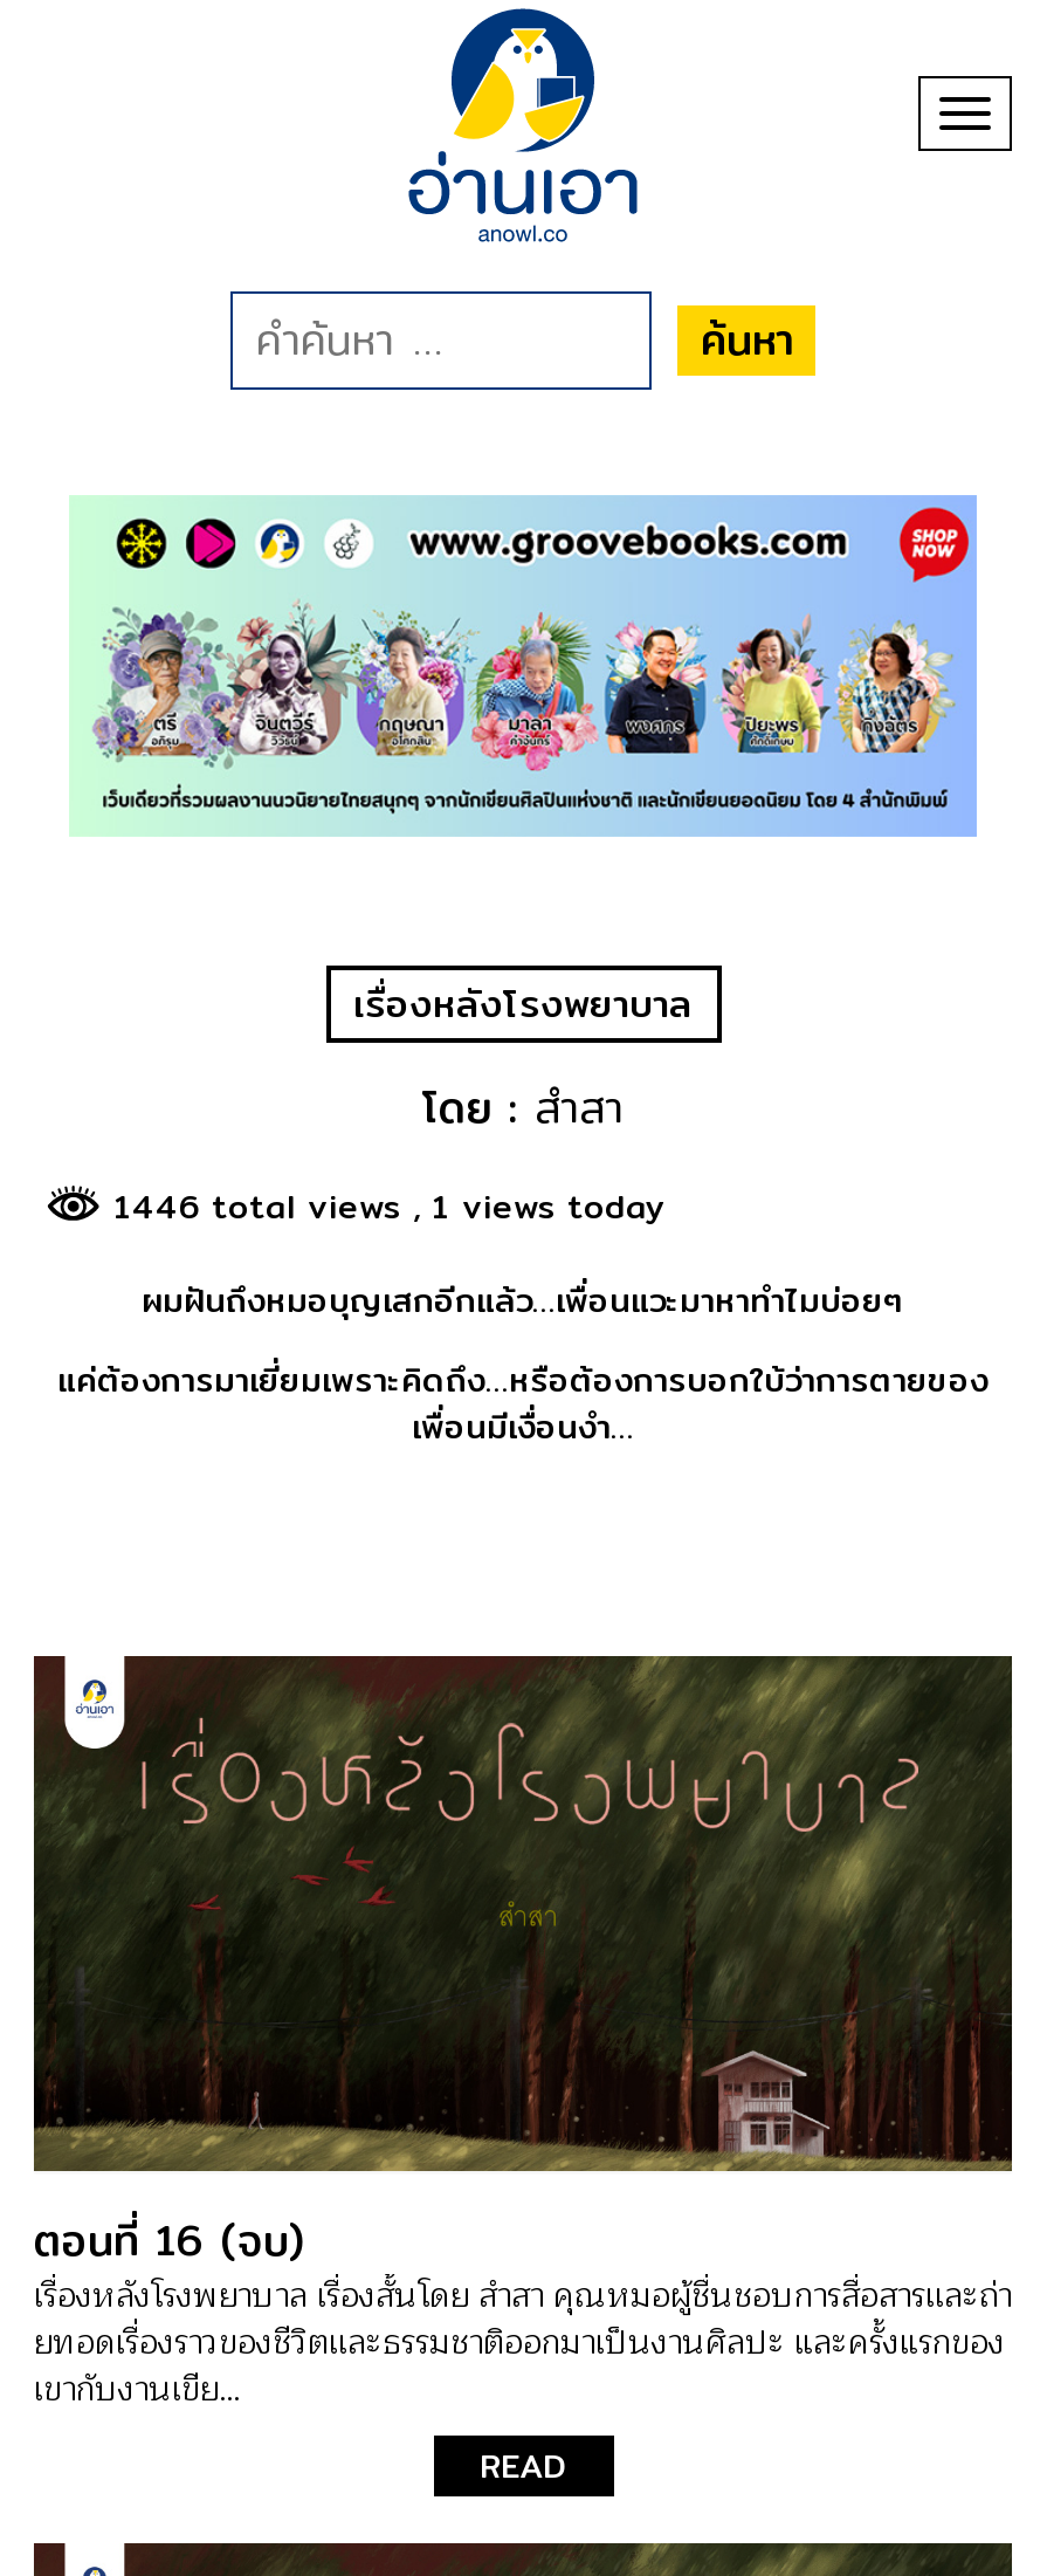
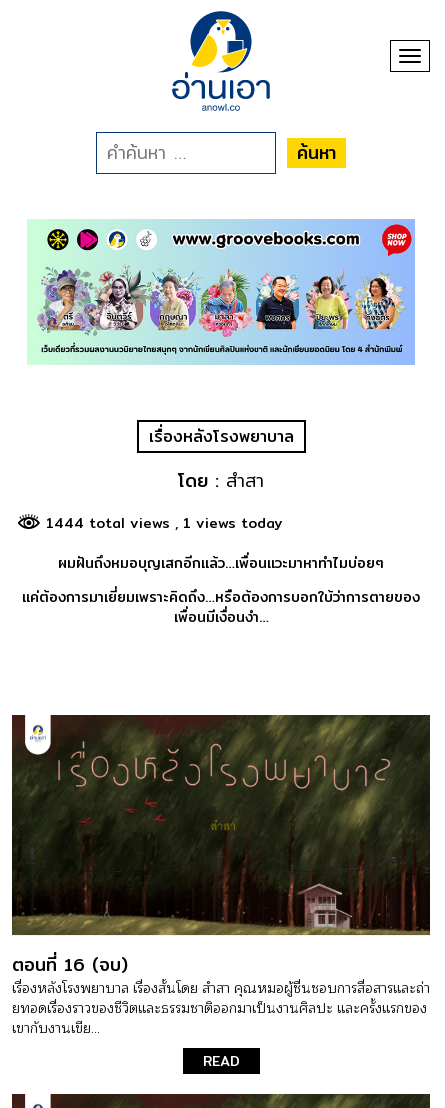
- 1446 total views, 1 views today
+ 1444 total views, 1 views today
